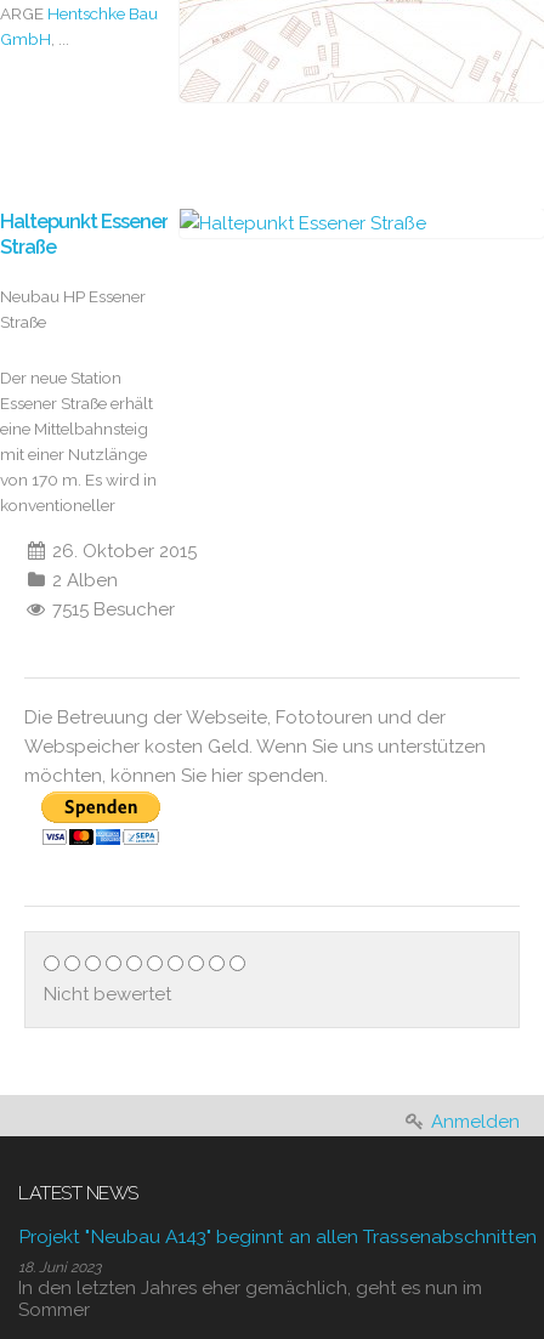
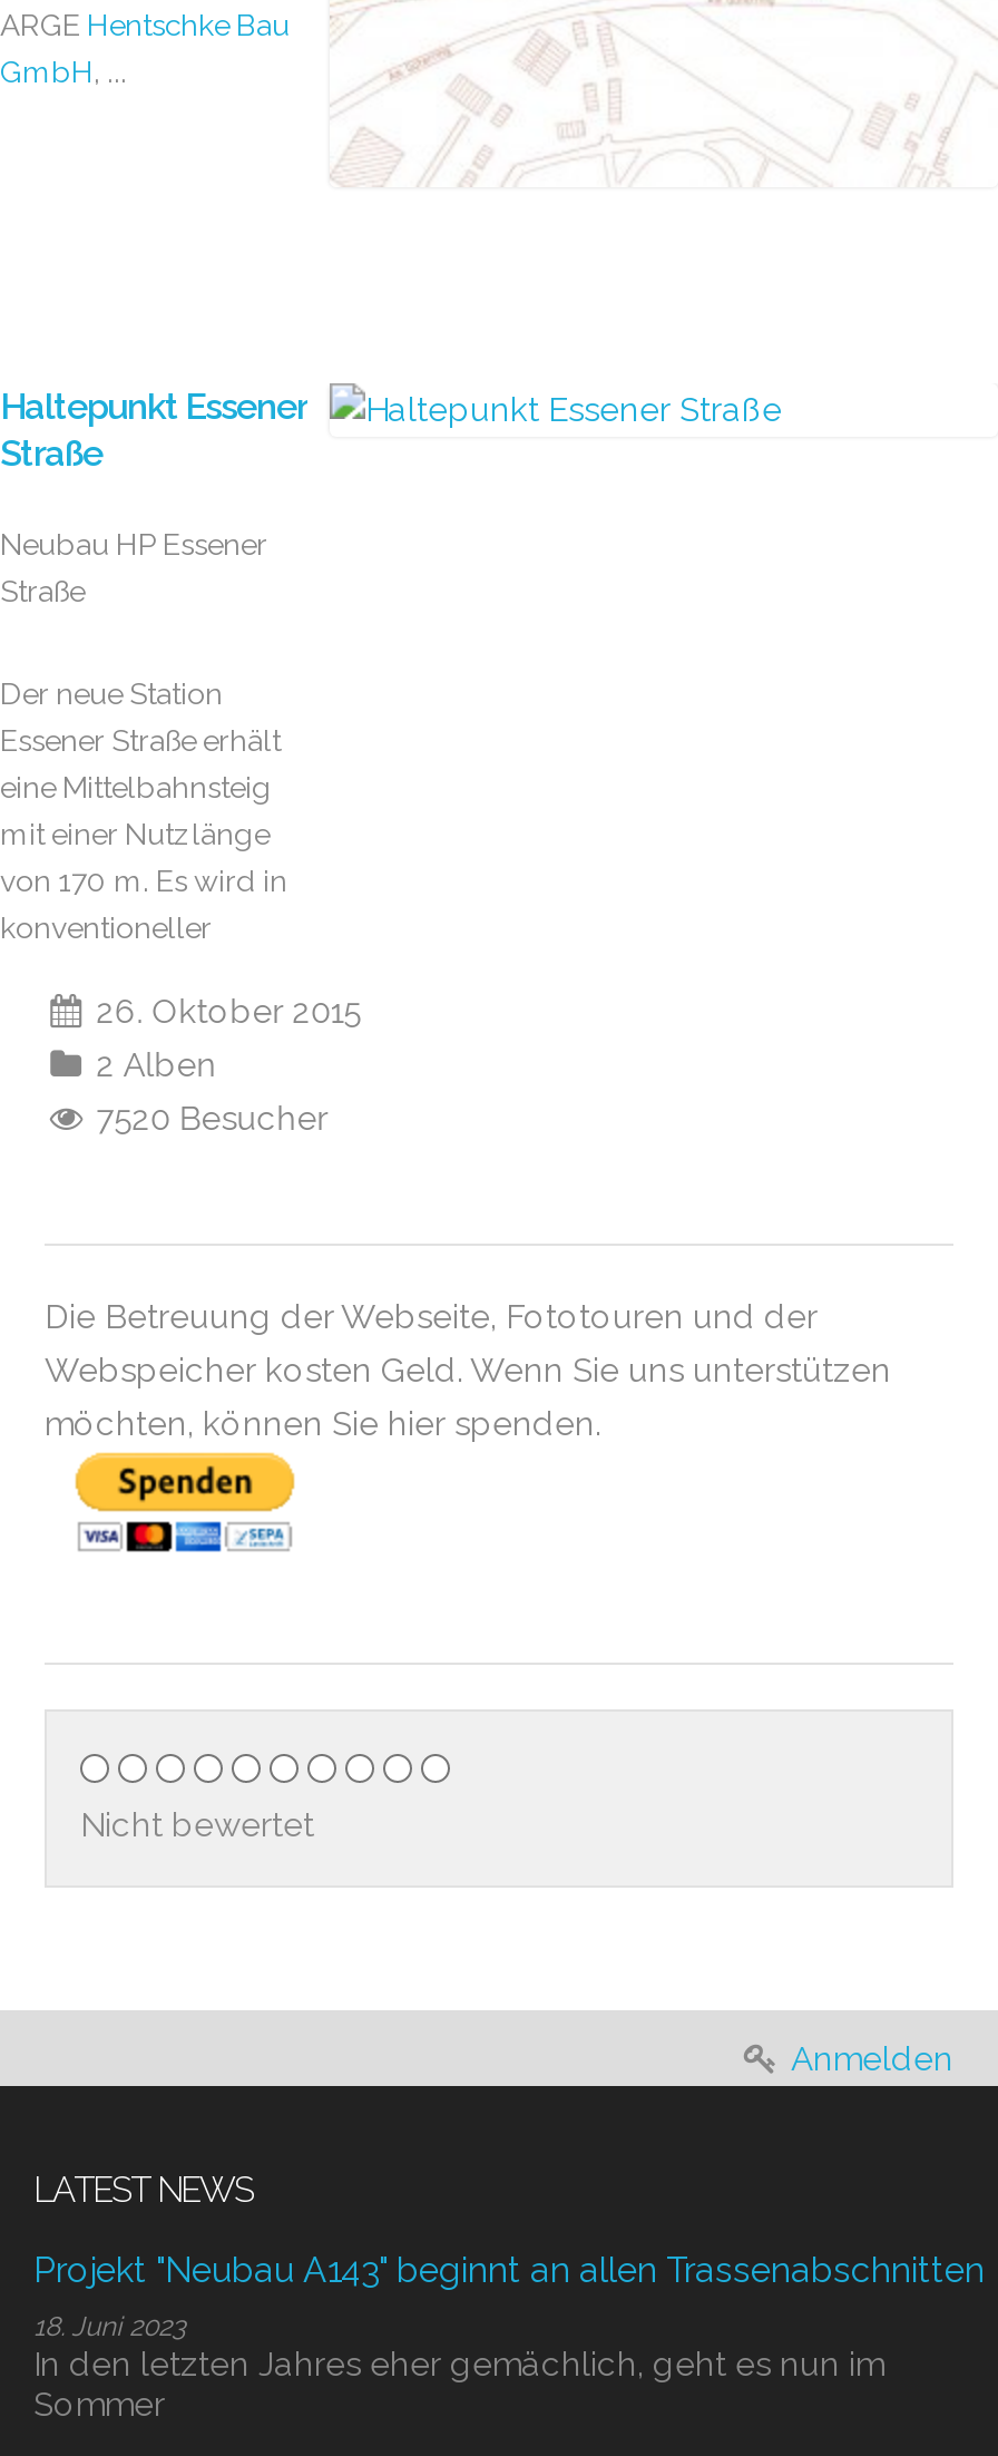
- 7515 Besucher
+ 7520 Besucher
